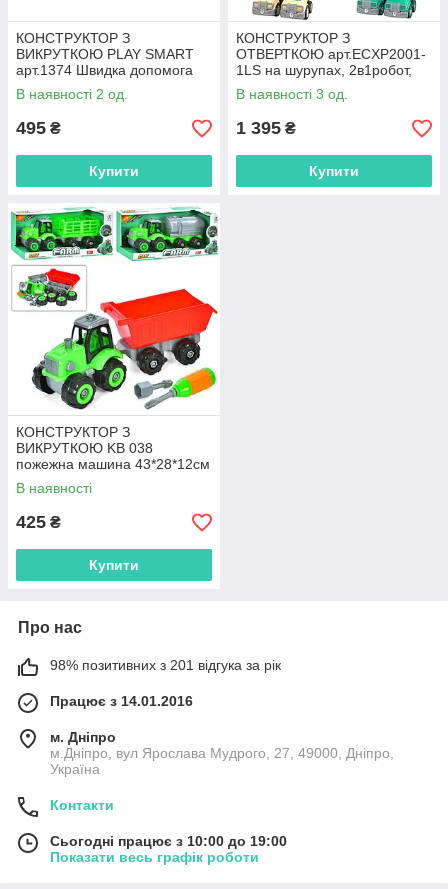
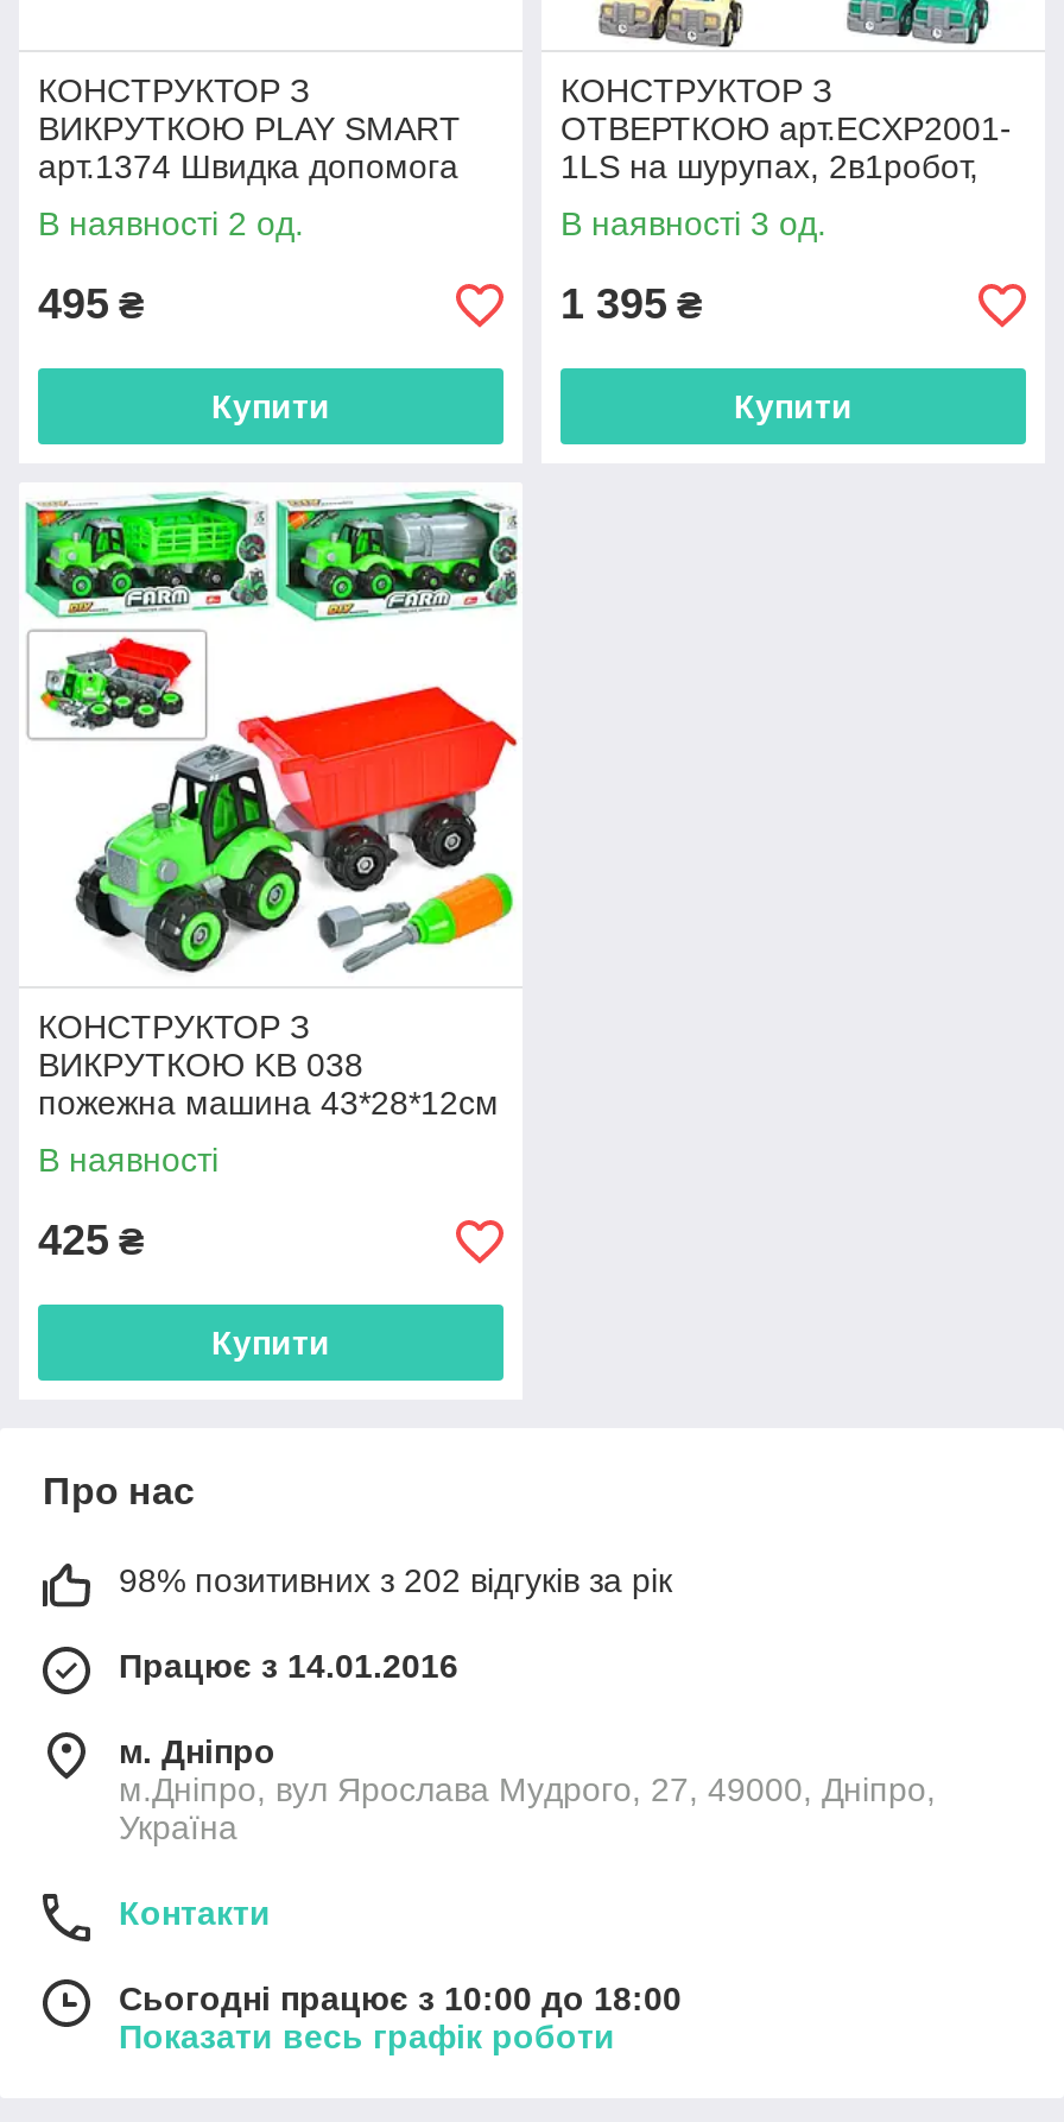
- 98% позитивних з 201 відгука за рік
+ 98% позитивних з 202 відгуків за рік

- Сьогодні працює з 10:00 до 19:00
+ Сьогодні працює з 10:00 до 18:00
